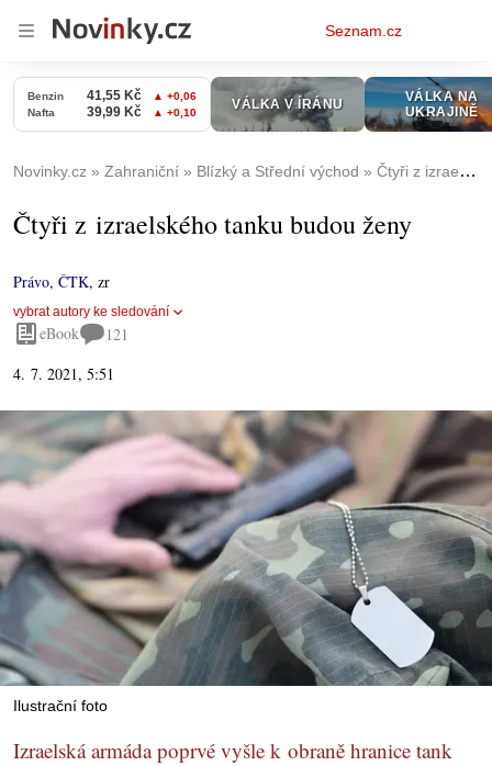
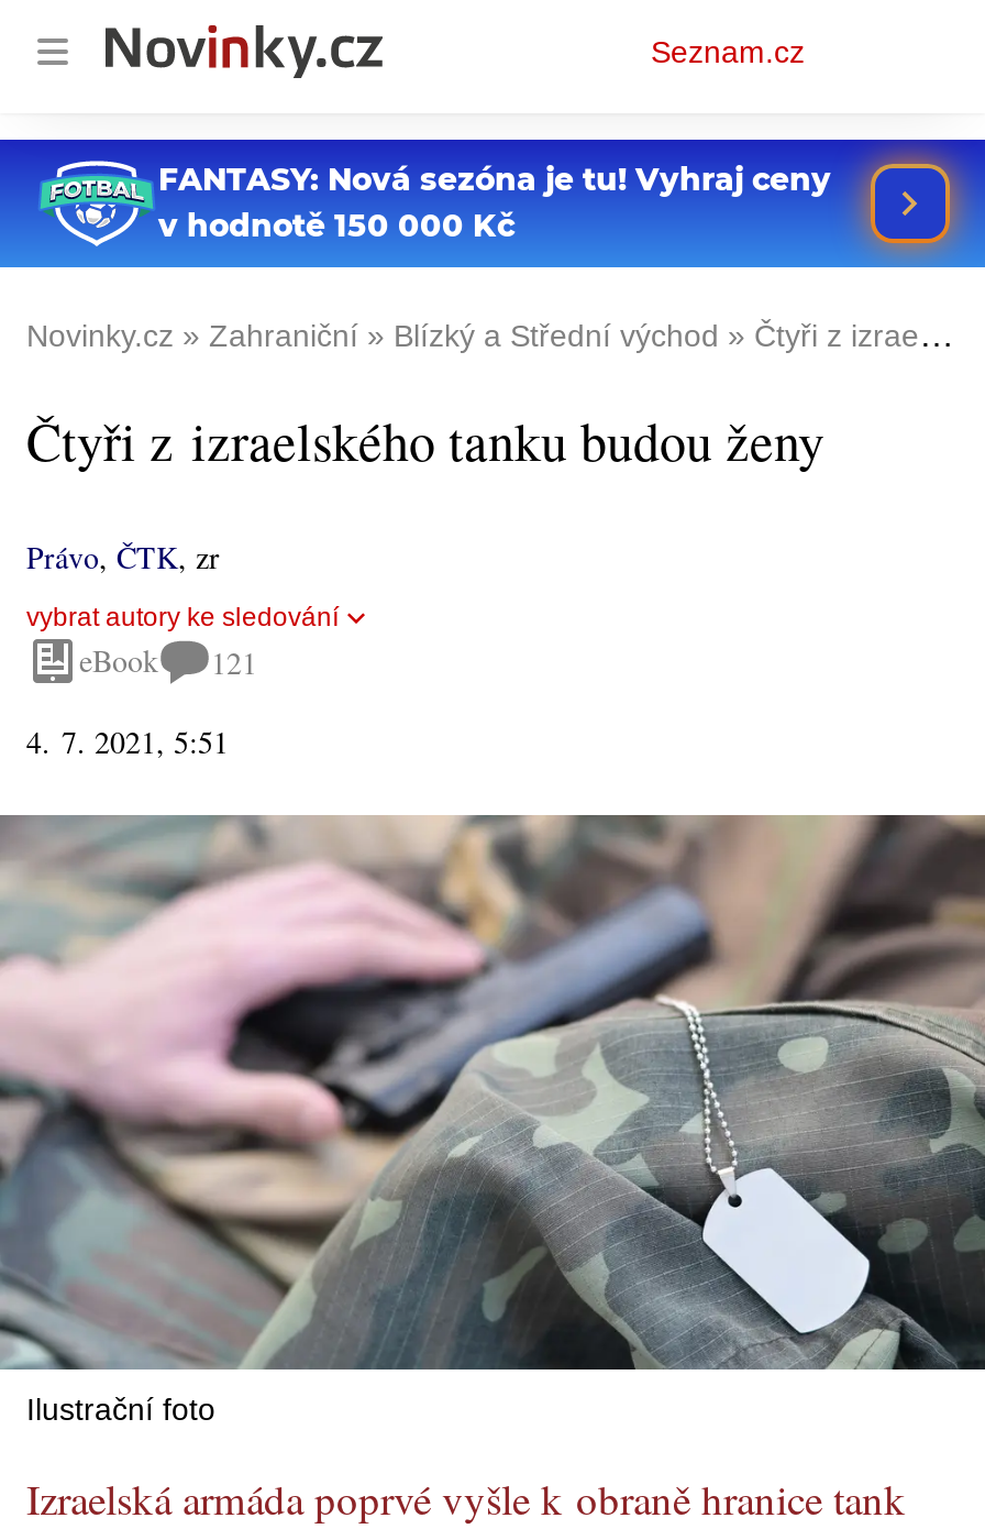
- [image]
+ [image]
